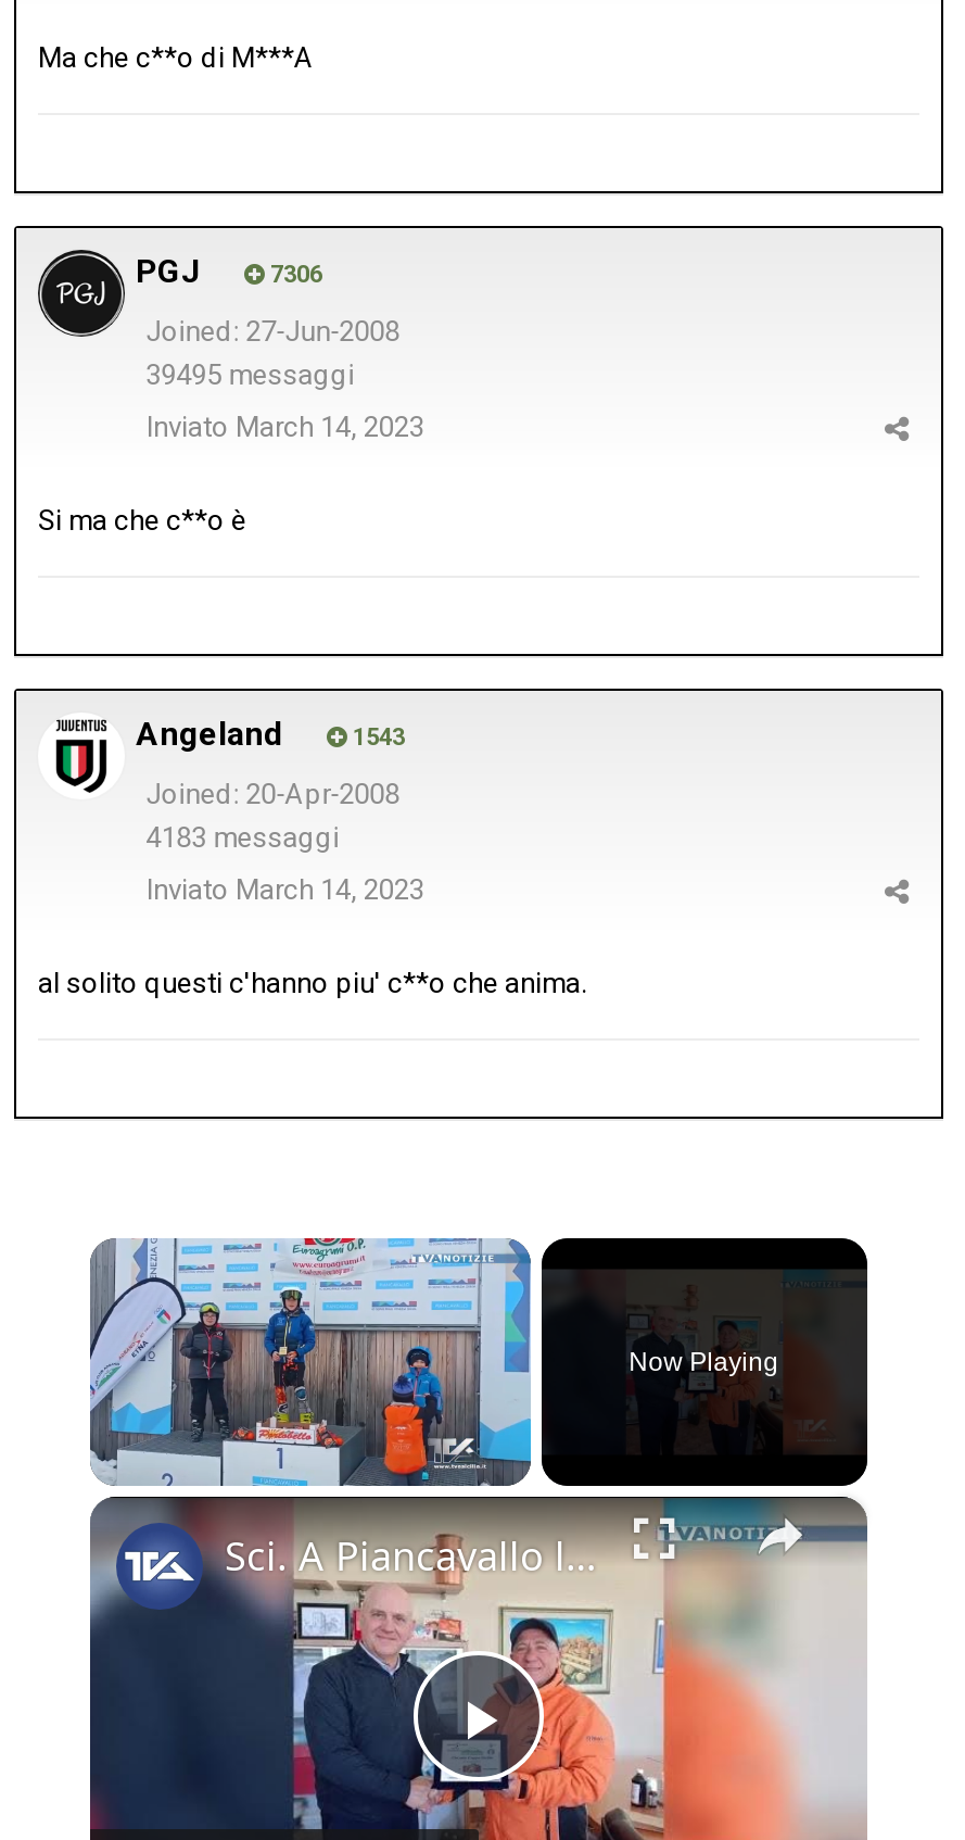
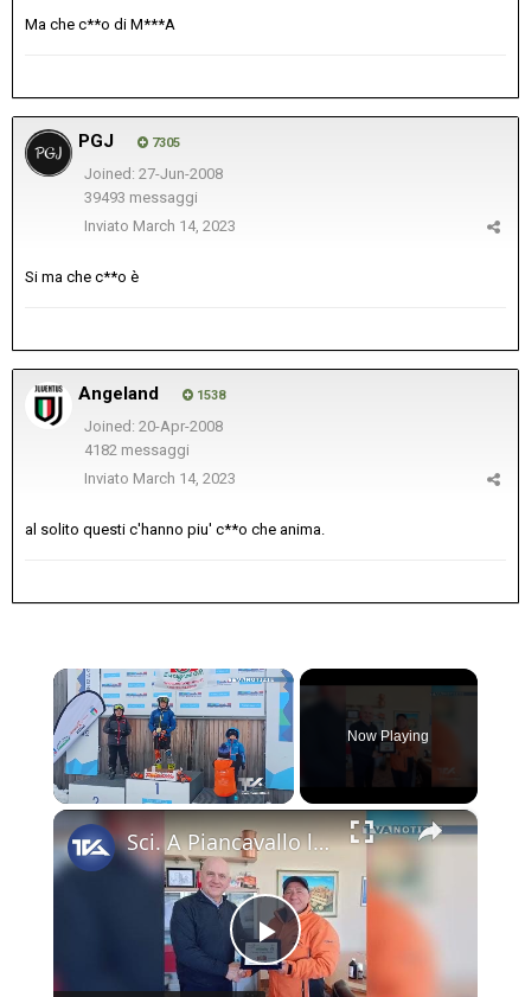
- 7306
+ 7305

- 39495 messaggi
+ 39493 messaggi

- 1543
+ 1538

- 4183 messaggi
+ 4182 messaggi
